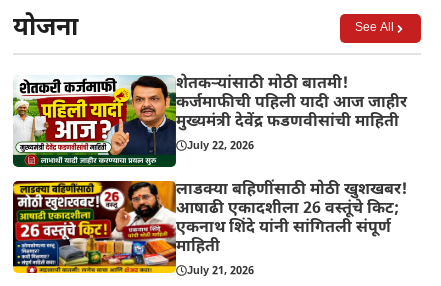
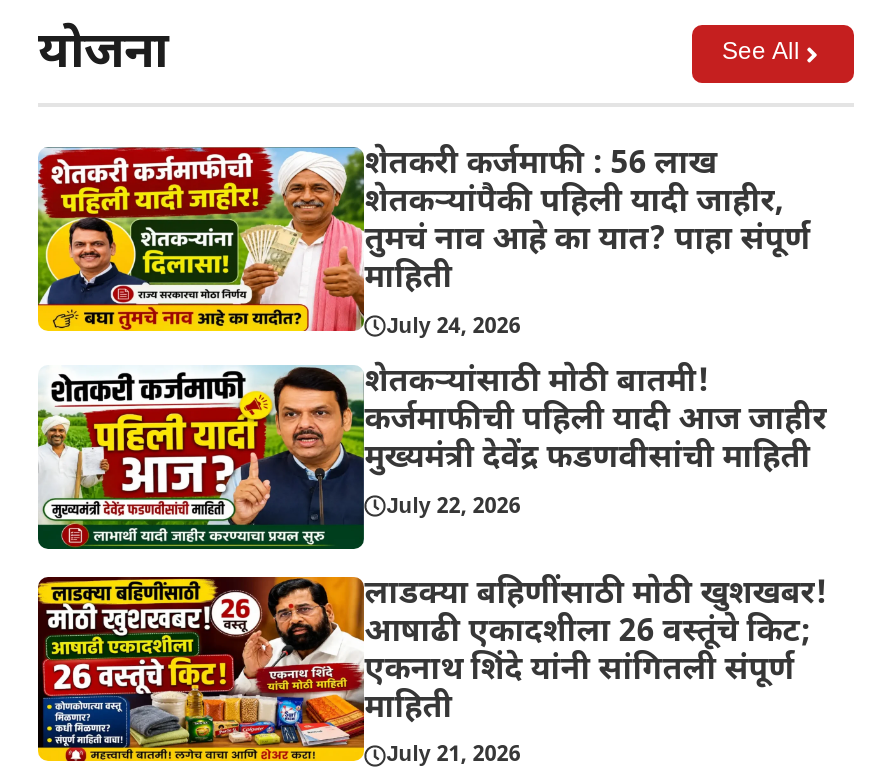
+ [image]
+ शेतकरी कर्जमाफी : 56 लाख
+ शेतकऱ्यांपैकी पहिली यादी जाहीर,
+ तुमचं नाव आहे का यात? पाहा संपूर्ण
+ माहिती
+ July 24, 2026
